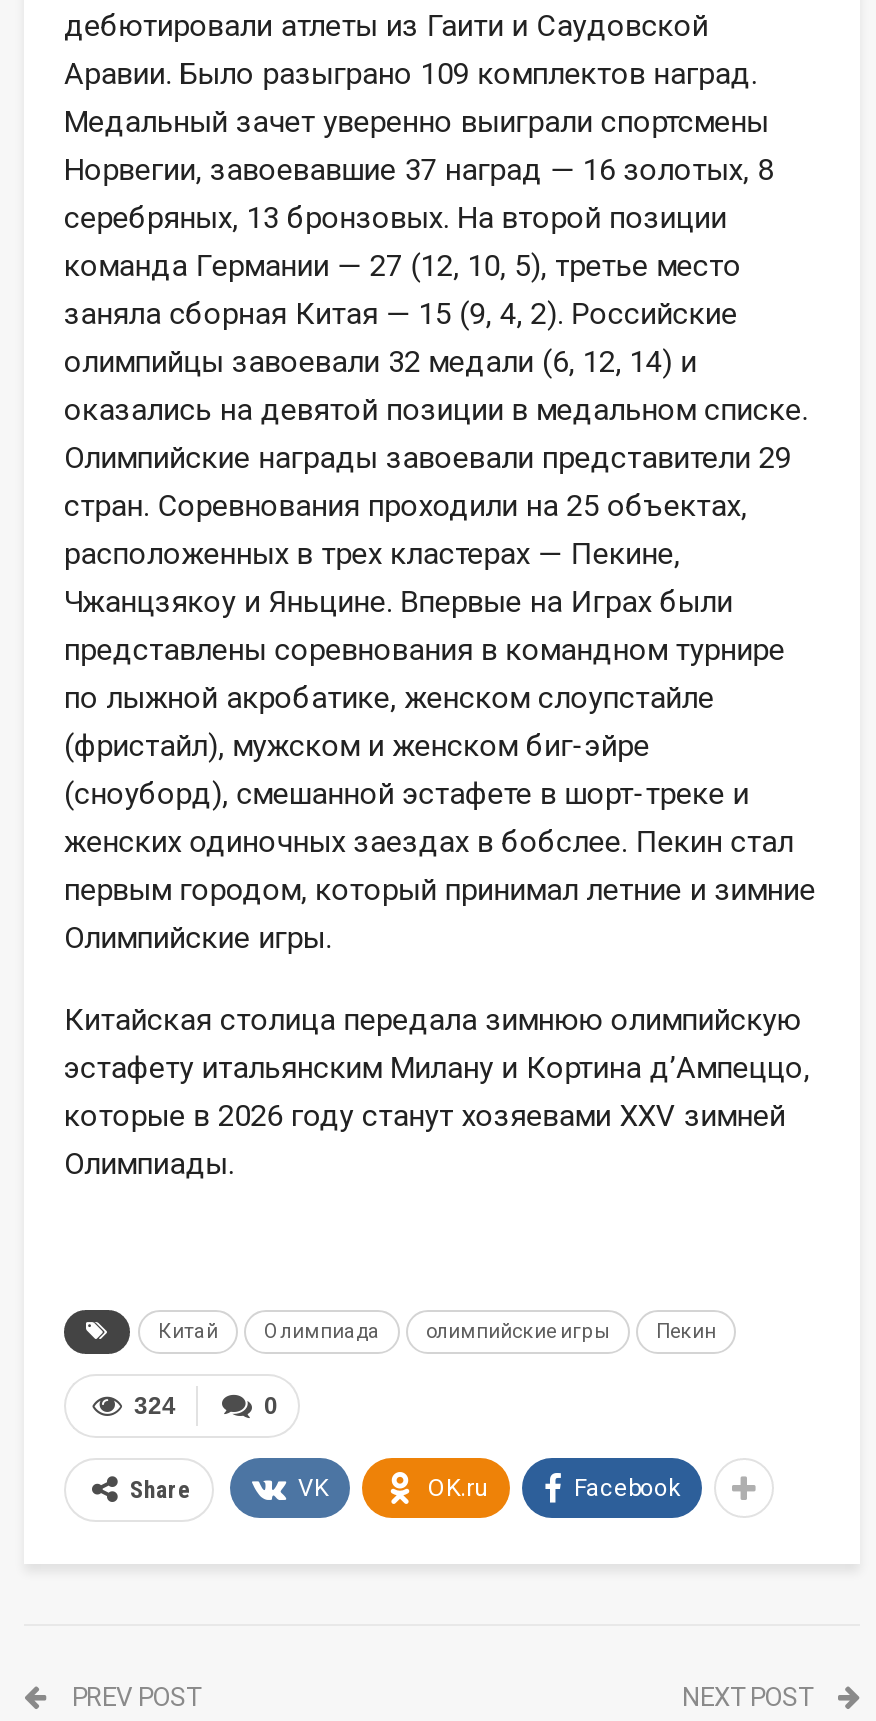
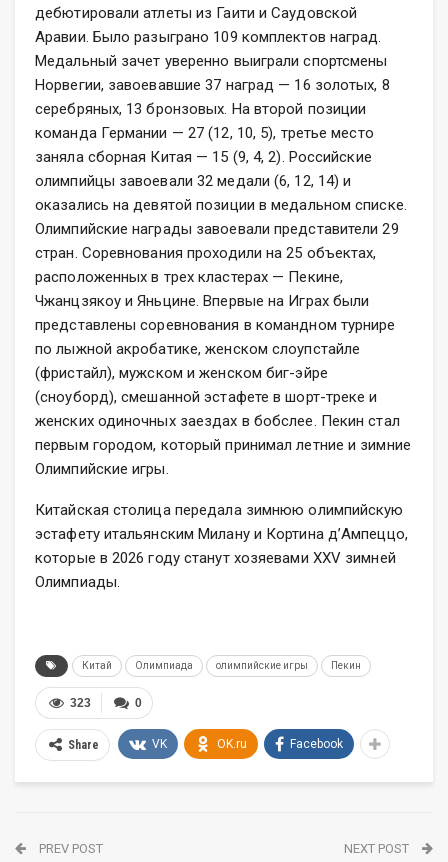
- 324
+ 323
